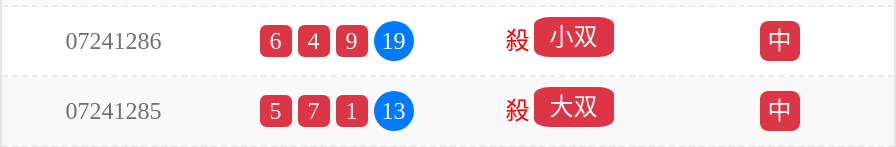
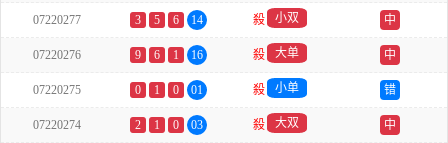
- 07241286
+ 07220277
+ 3
+ 5

- 4
- 9
- 19
+ 14

- 07241285
+ 07220276

- 5
+ 9

- 7
+ 6

- 13
+ 16
+ 殺
+ 大单
+ 中
+ 07220275
+ 0
+ 1
+ 0
+ 01
+ 殺
+ 小单
+ 错
+ 07220274
+ 2
+ 1
+ 0
+ 03
